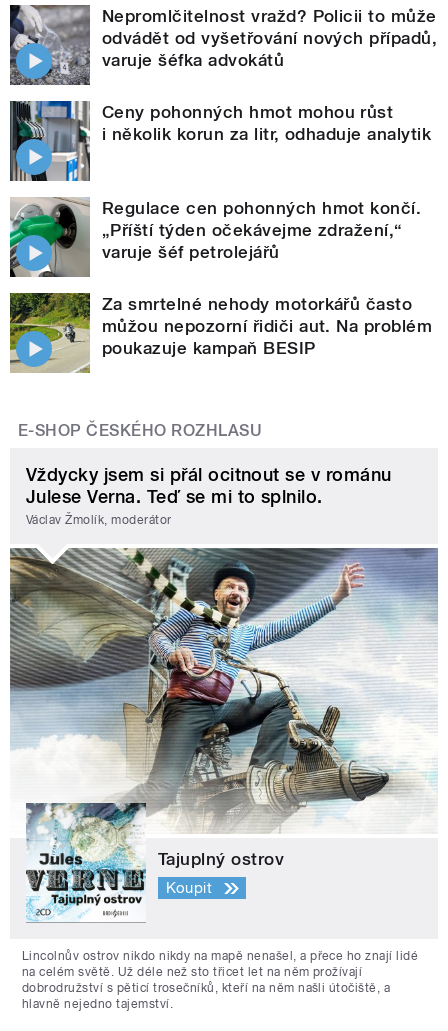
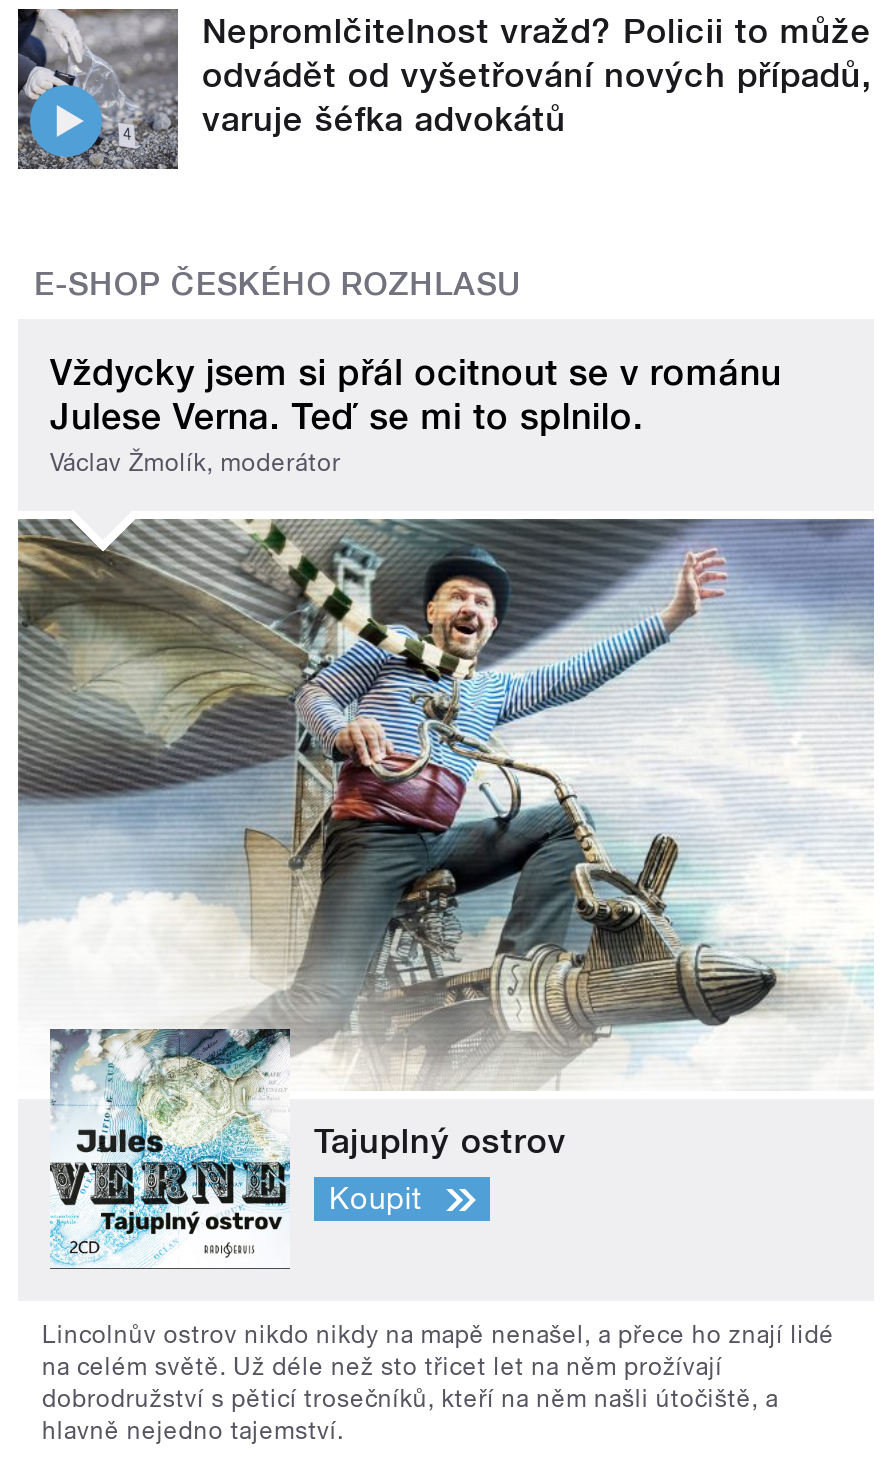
- [image]
- Ceny pohonných hmot mohou růst
- i několik korun za litr, odhaduje analytik

- [image]
- Regulace cen pohonných hmot končí.
- „Příští týden očekávejme zdražení,“
- varuje šéf petrolejářů
- Za smrtelné nehody motorkářů často
- můžou nepozorní řidiči aut. Na problém
- poukazuje kampaň BESIP

- [image]
